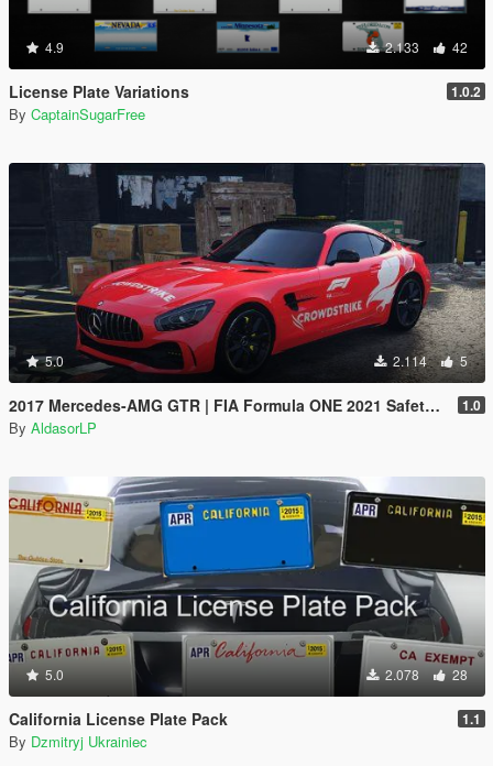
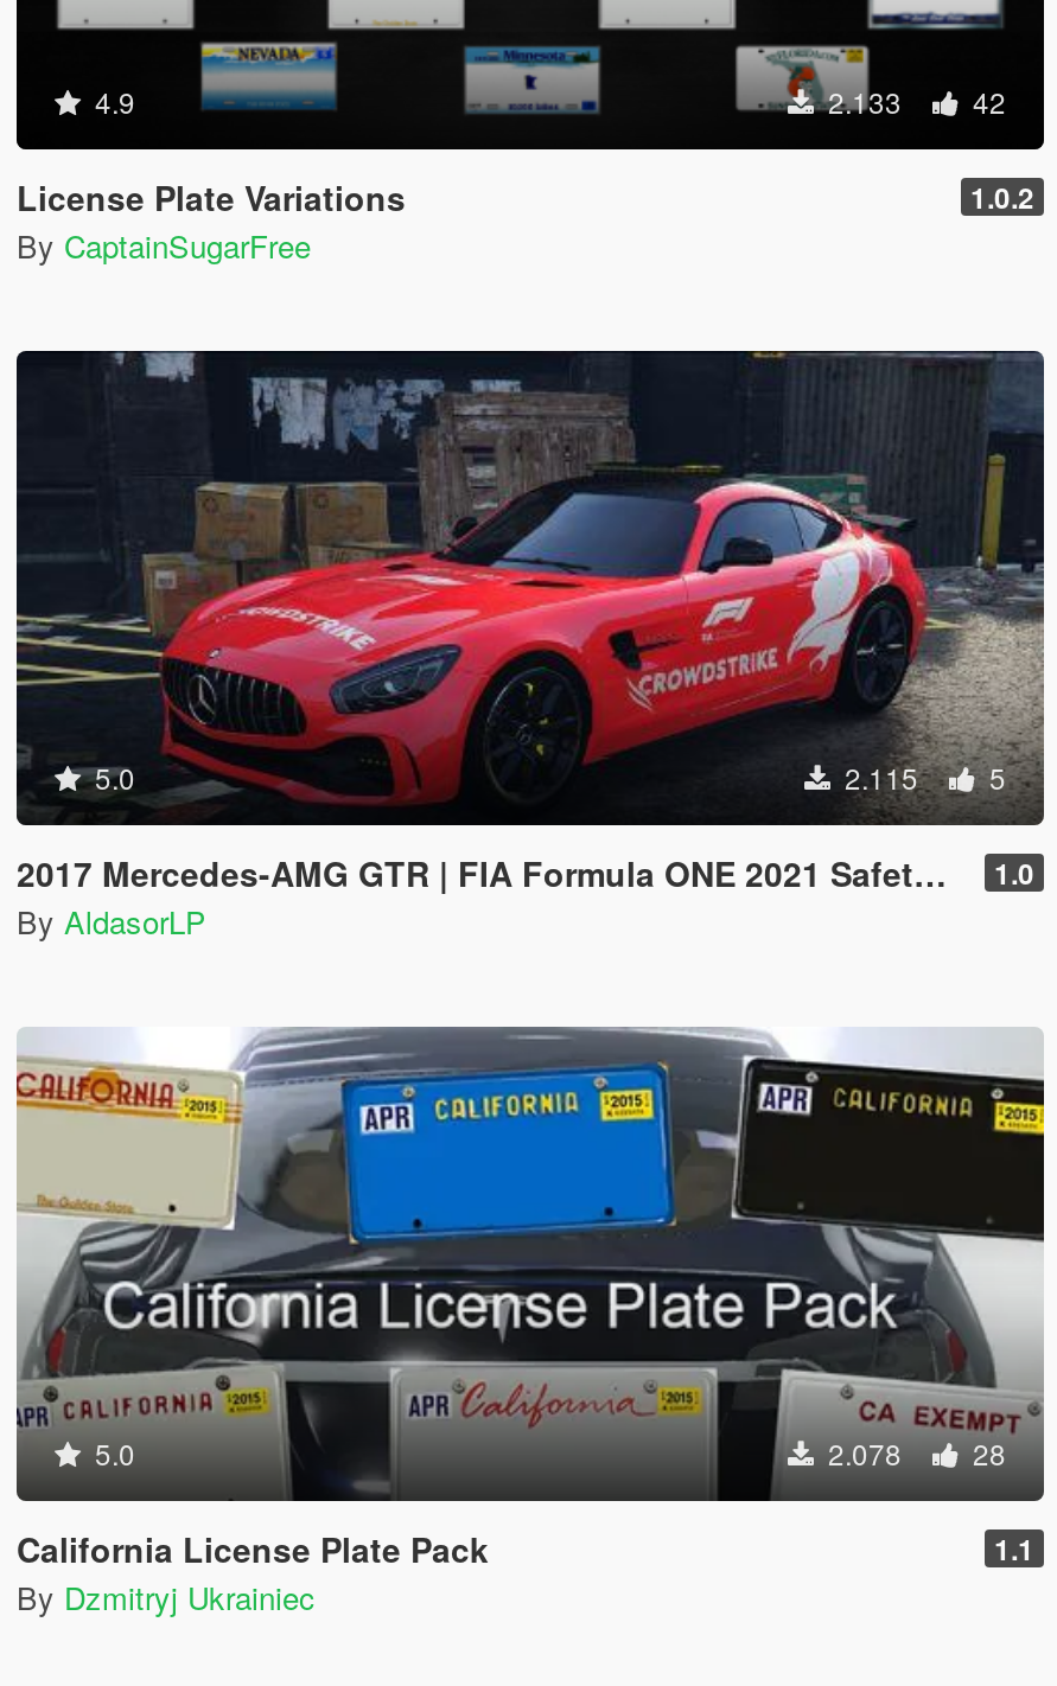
- 2.114 5
+ 2.115 5
